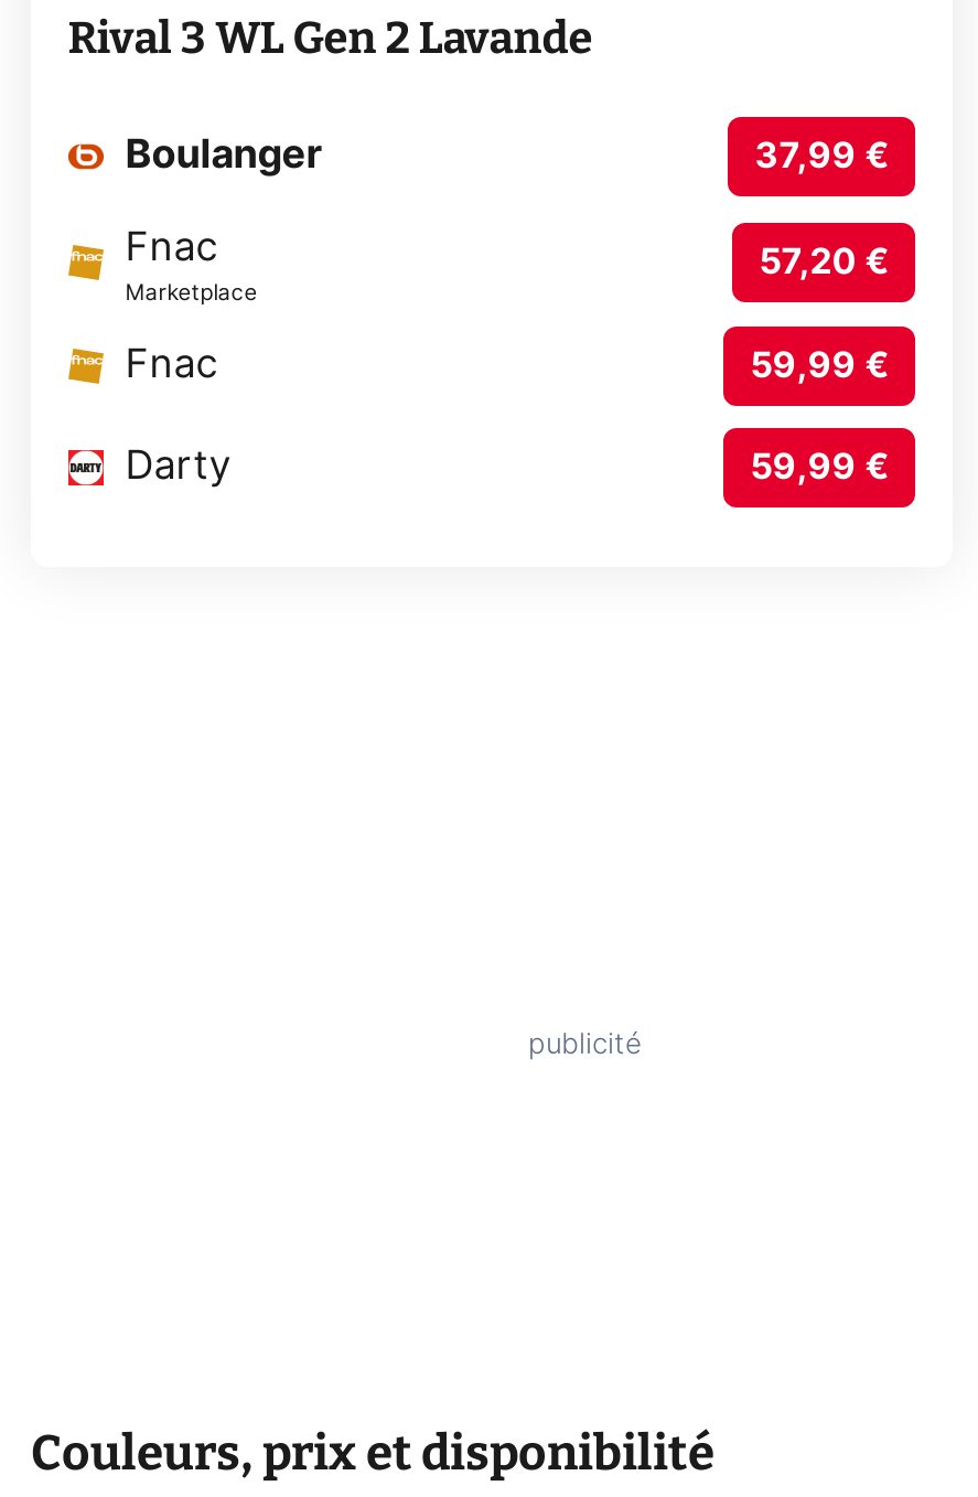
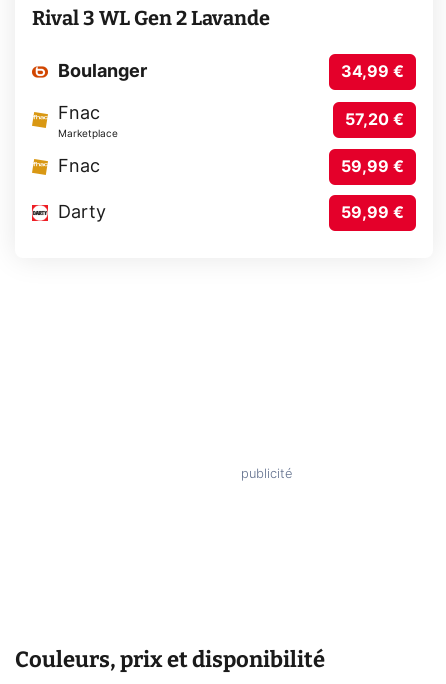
- 37,99 €
+ 34,99 €
